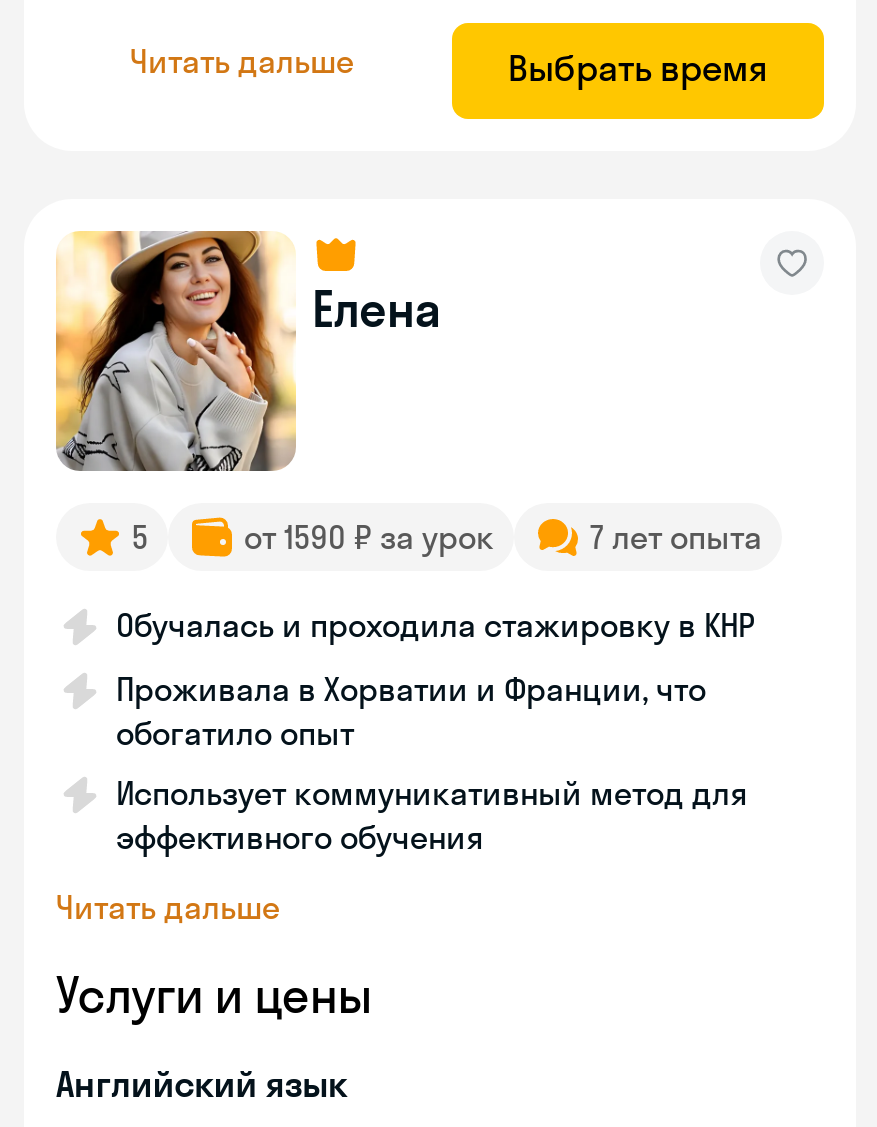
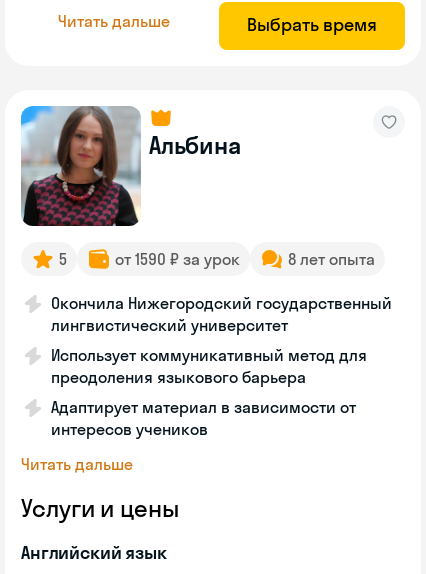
- [image]
- Елена
+ [image]
+ Альбина

- 7 лет опыта
- Обучалась и проходила стажировку в КНР
- Проживала в Хорватии и Франции, что
- обогатило опыт
+ 8 лет опыта
+ Окончила Нижегородский государственный
+ лингвистический университет

moved up: Использует коммуникативный метод для

- эффективного обучения
+ преодоления языкового барьера
+ Адаптирует материал в зависимости от
+ интересов учеников
